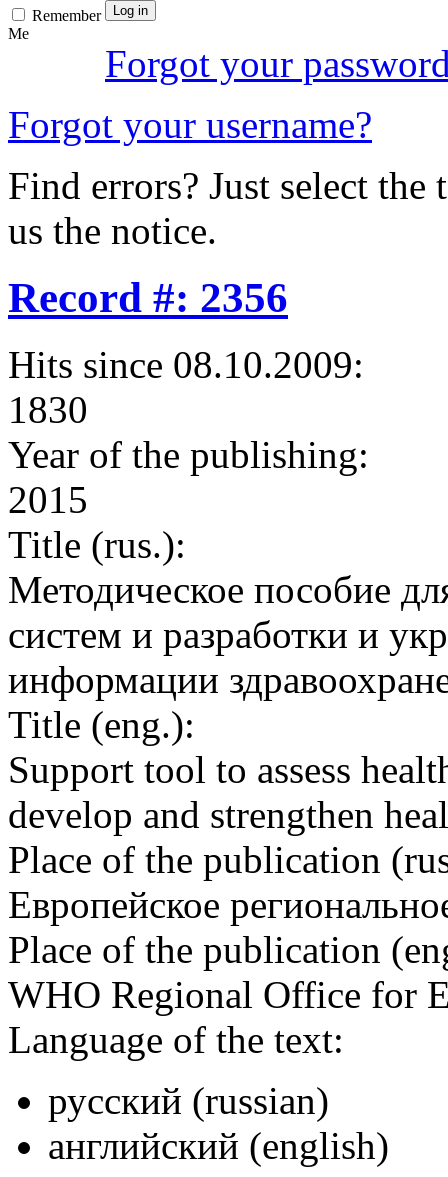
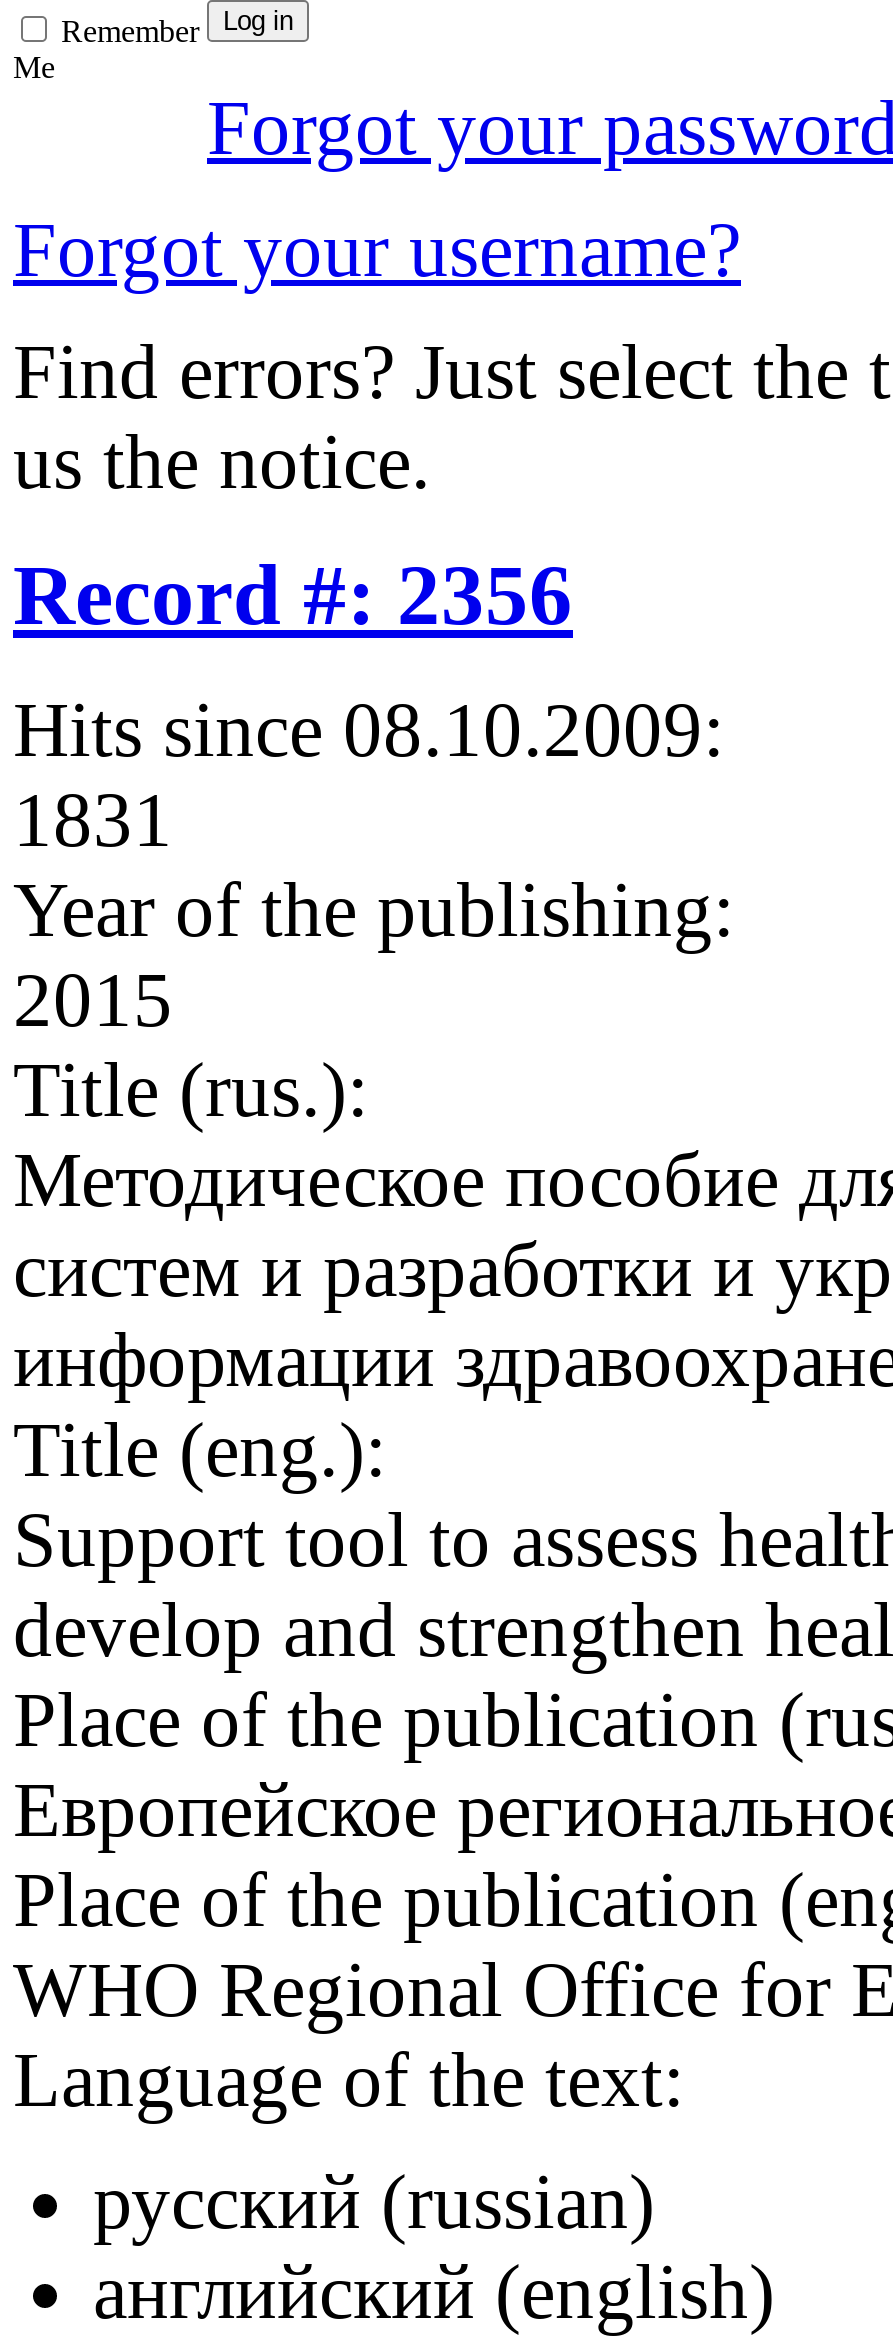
- 1830
+ 1831
